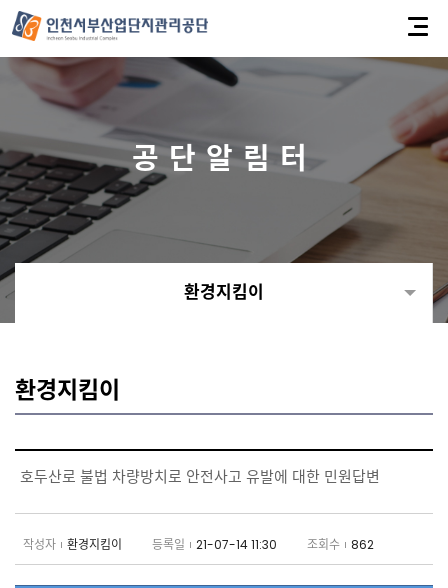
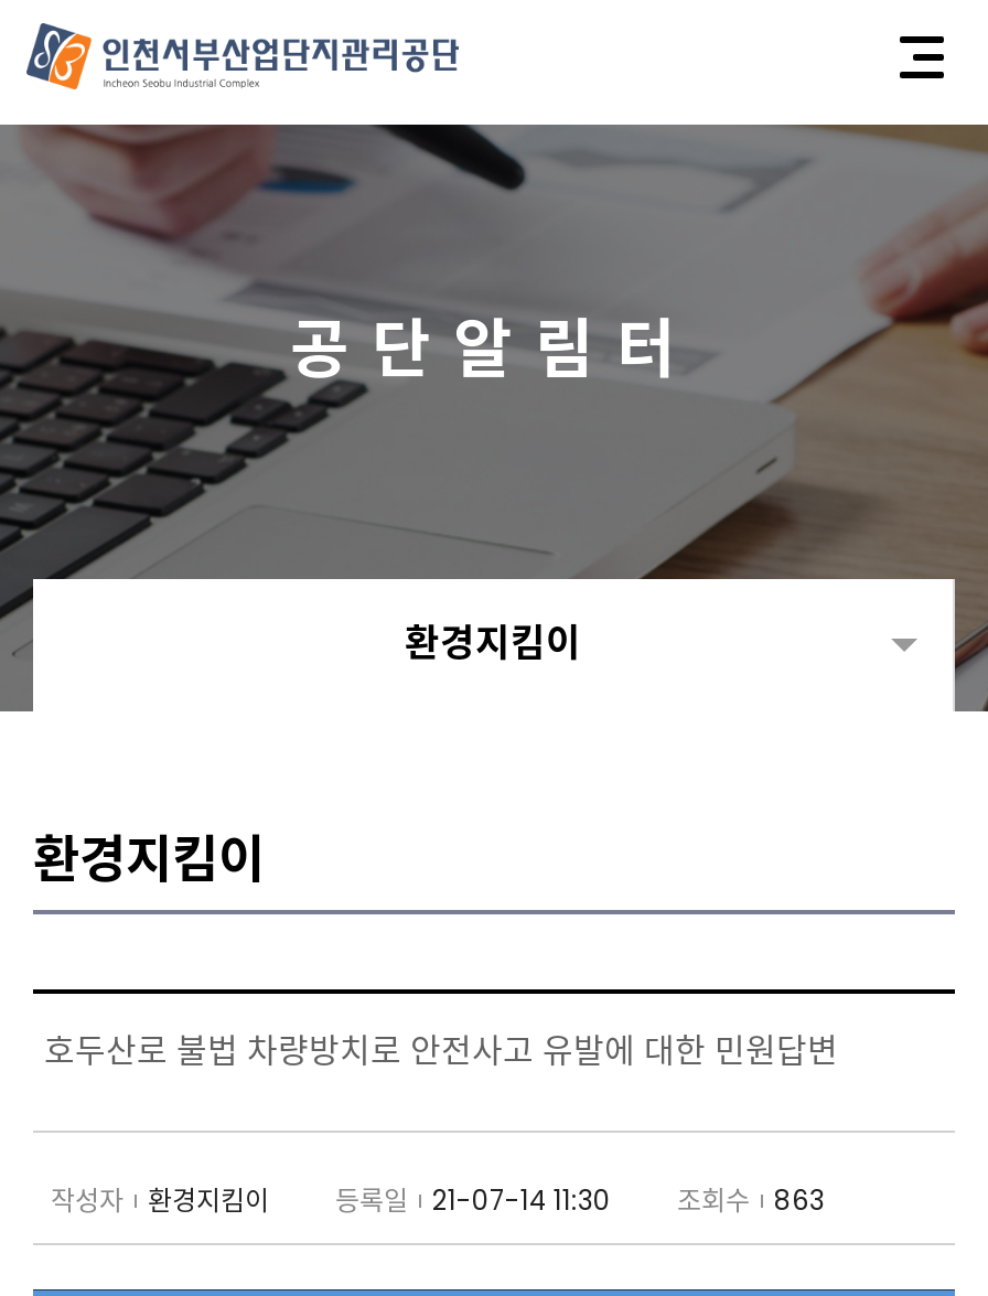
- 862
+ 863
